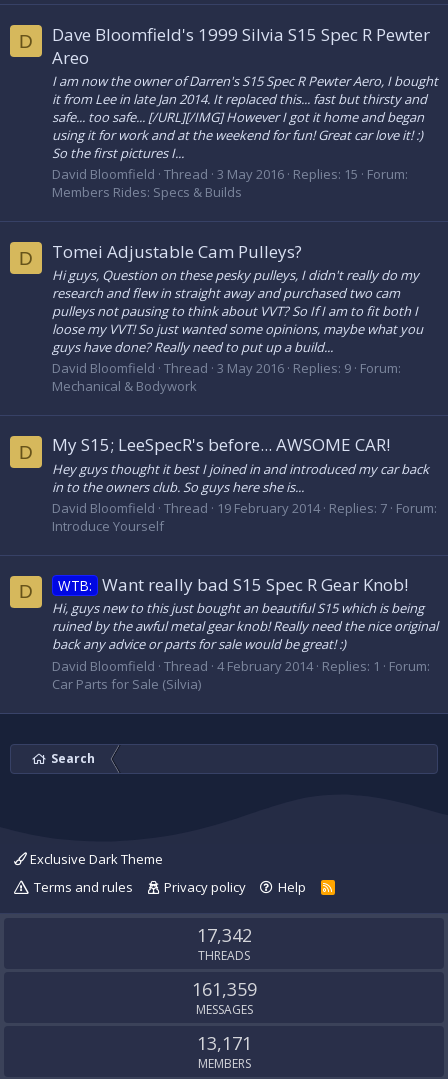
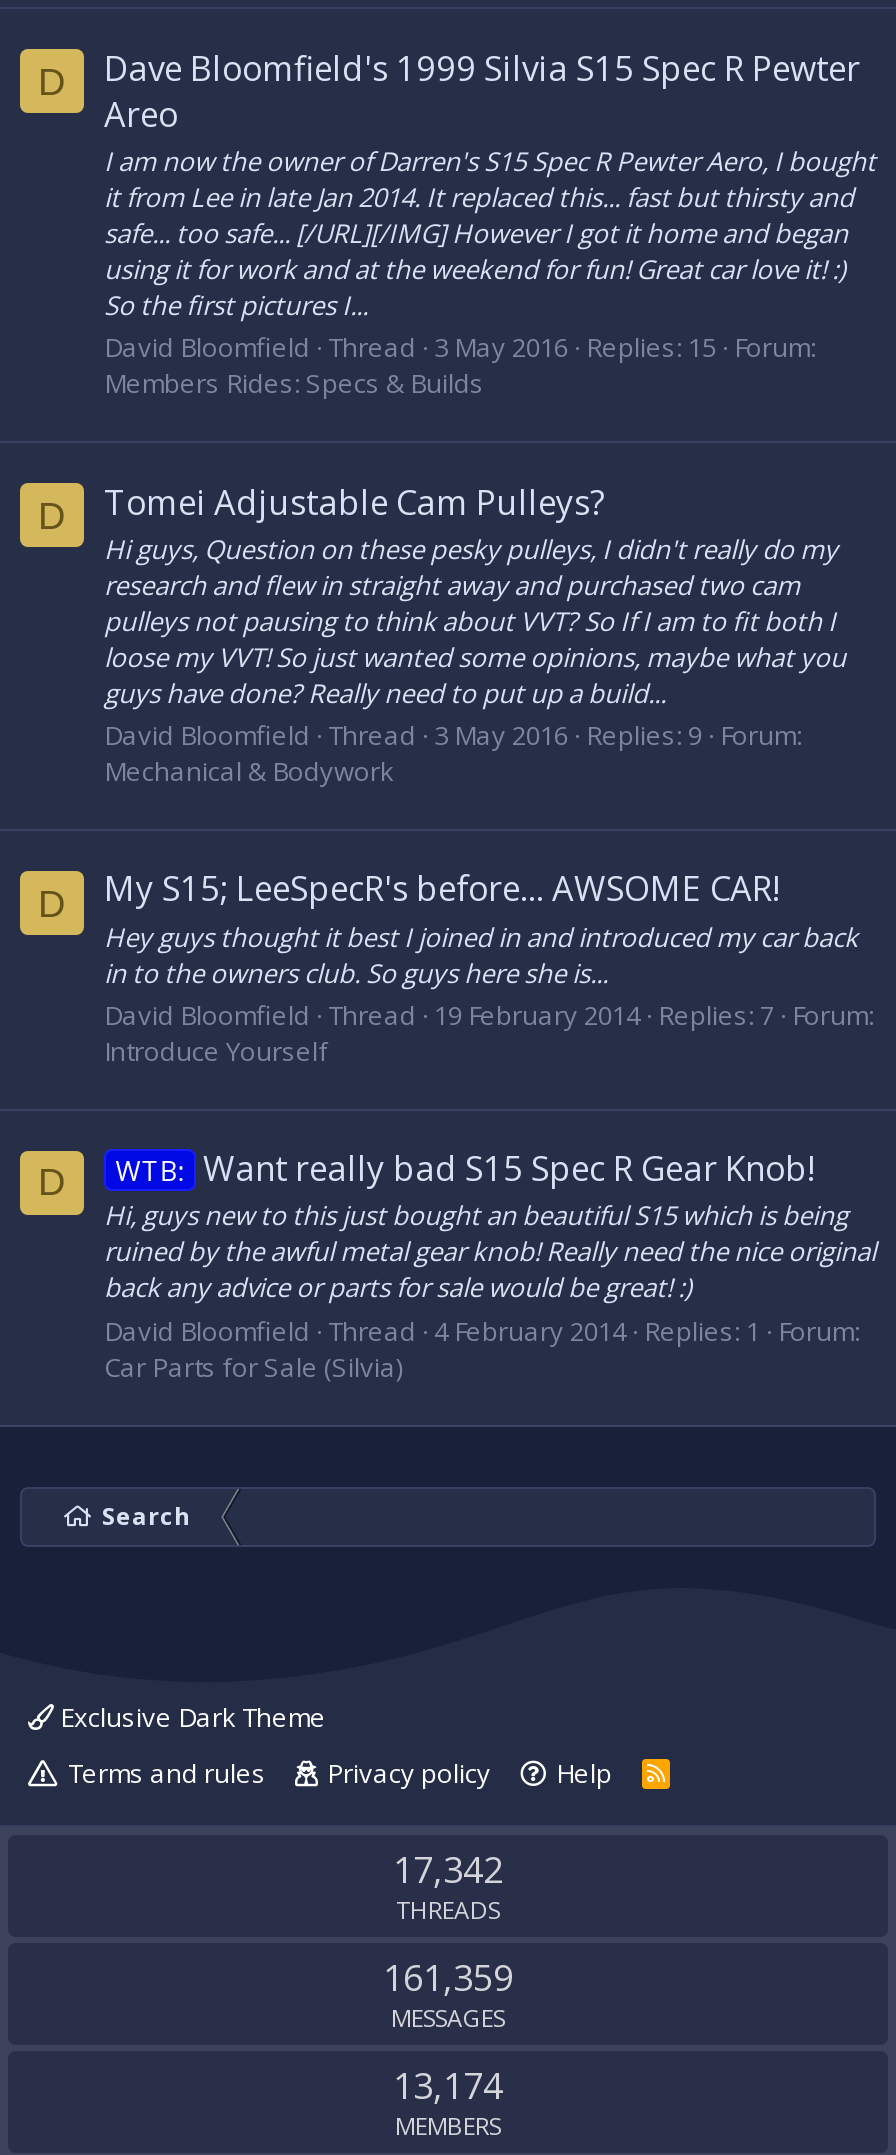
- 13,171
+ 13,174
